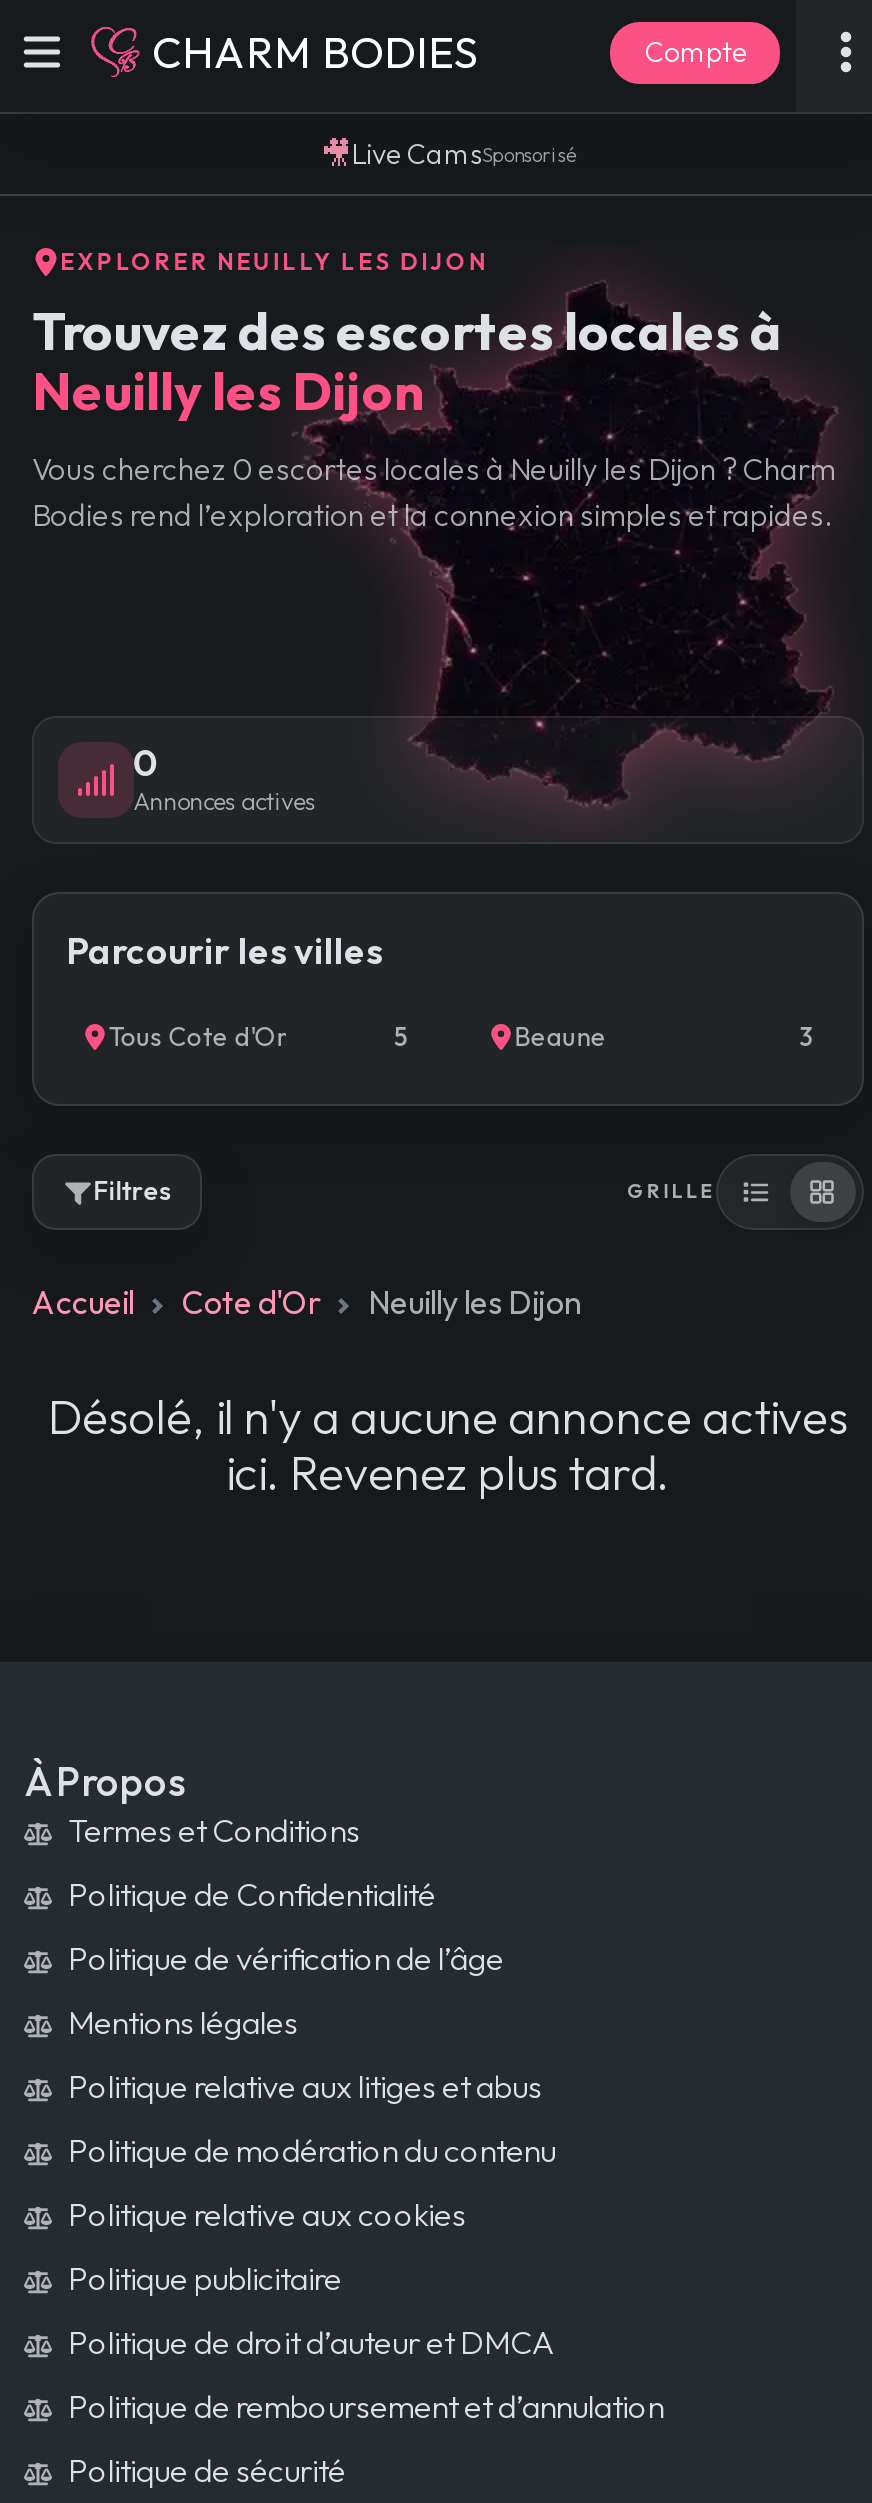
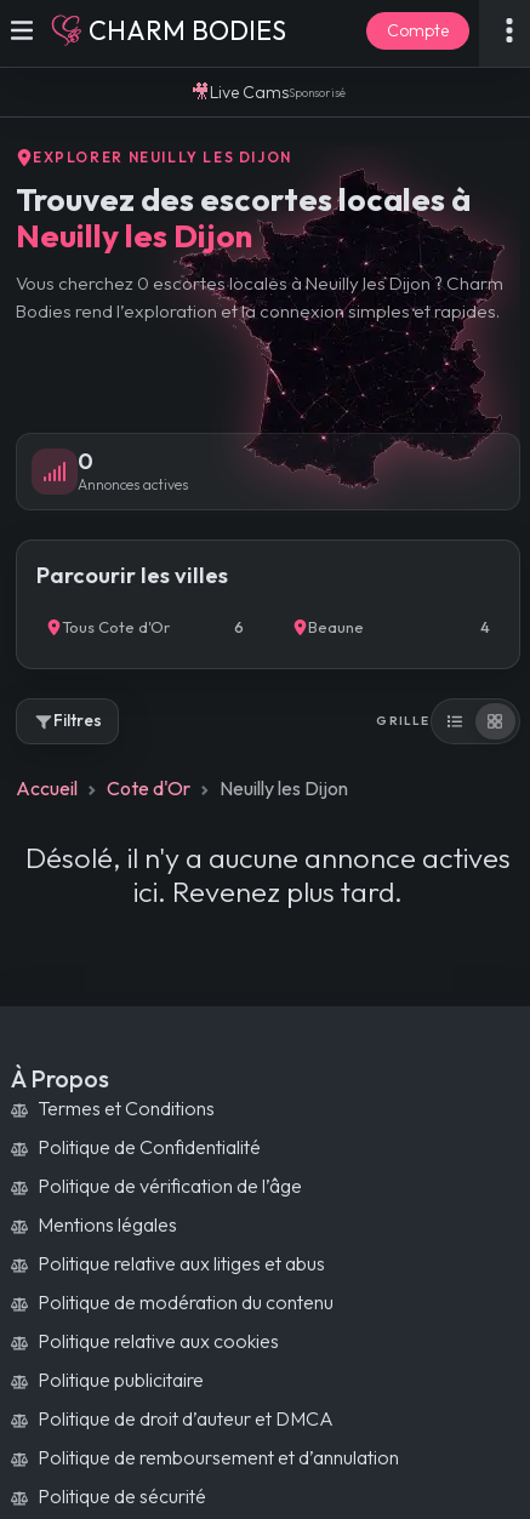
- 5
+ 6

- 3
+ 4
